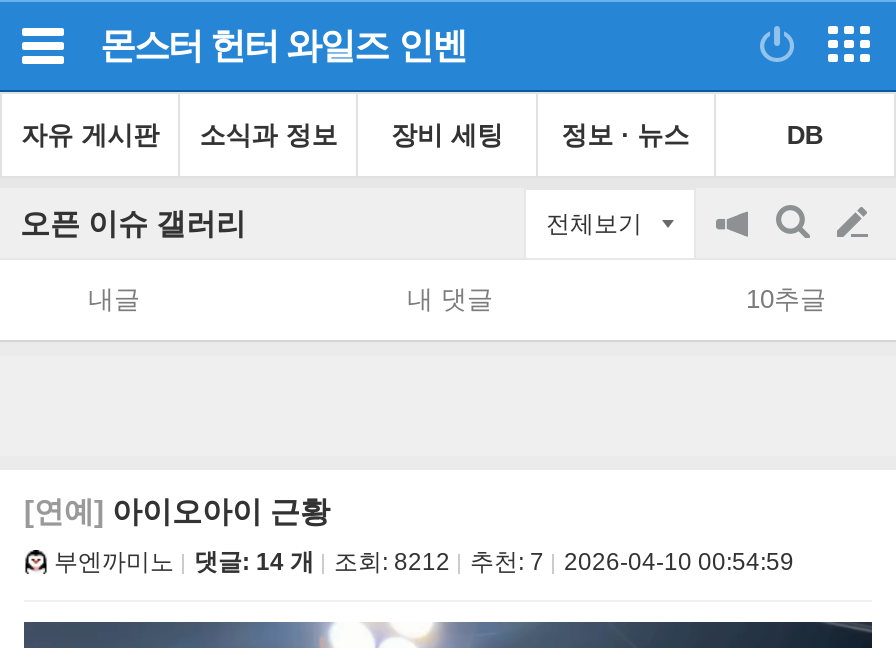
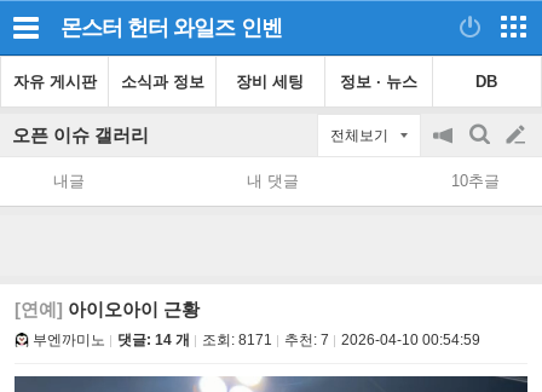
- 부엔까미노 댓글: 14 개 조회: 8212 추천: 7 2026-04-10 00:54:59
+ 부엔까미노 댓글: 14 개 조회: 8171 추천: 7 2026-04-10 00:54:59
